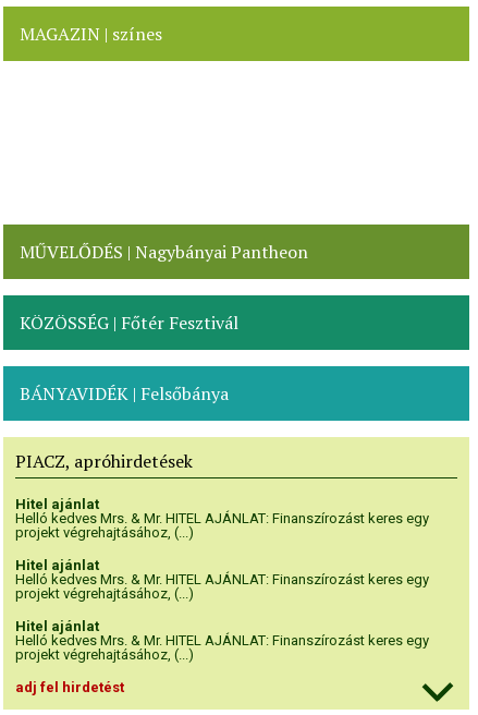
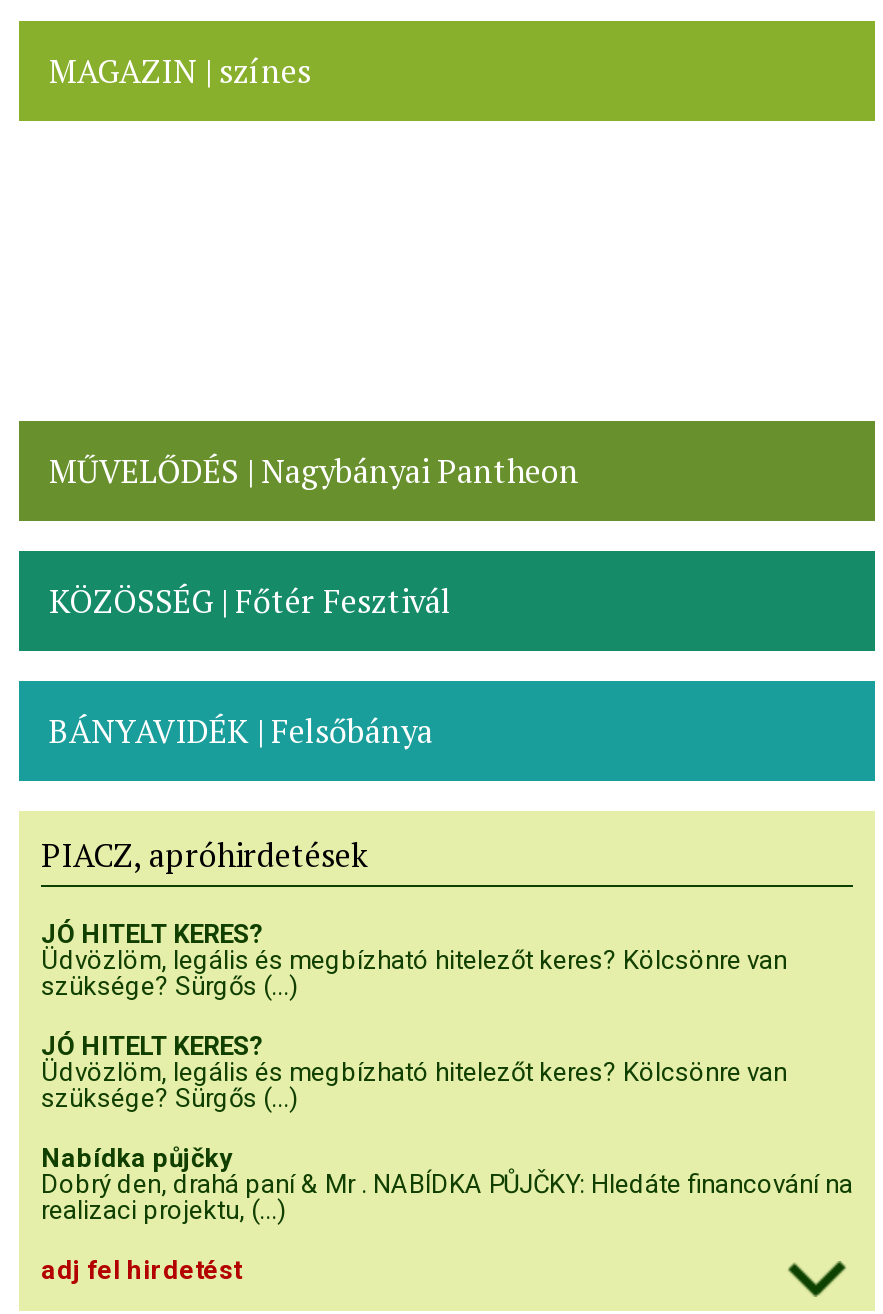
- Hitel ajánlat
- Helló kedves Mrs. & Mr. HITEL AJÁNLAT: Finanszírozást keres egy
- projekt végrehajtásához, (...)
+ JÓ HITELT KERES?
+ Üdvözlöm, legális és megbízható hitelezőt keres? Kölcsönre van
+ szüksége? Sürgős (...)

- Hitel ajánlat
- Helló kedves Mrs. & Mr. HITEL AJÁNLAT: Finanszírozást keres egy
- projekt végrehajtásához, (...)
+ JÓ HITELT KERES?
+ Üdvözlöm, legális és megbízható hitelezőt keres? Kölcsönre van
+ szüksége? Sürgős (...)

- Hitel ajánlat
- Helló kedves Mrs. & Mr. HITEL AJÁNLAT: Finanszírozást keres egy
- projekt végrehajtásához, (...)
+ Nabídka půjčky
+ Dobrý den, drahá paní & Mr . NABÍDKA PŮJČKY: Hledáte financování na
+ realizaci projektu, (...)
